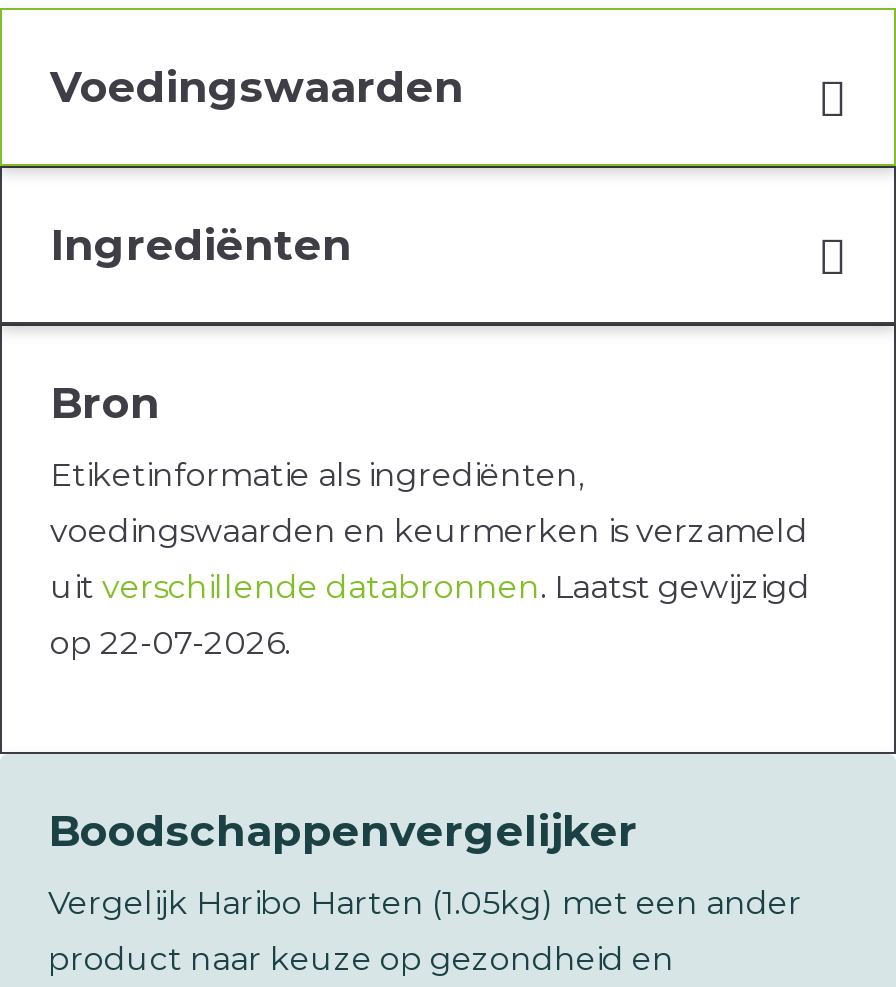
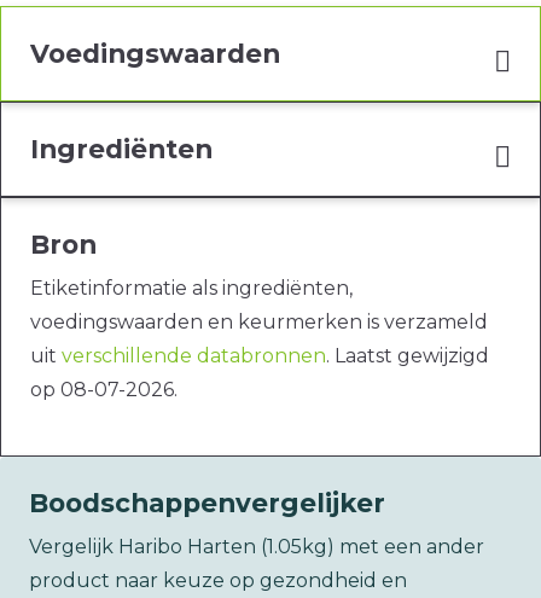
- op 22-07-2026.
+ op 08-07-2026.
